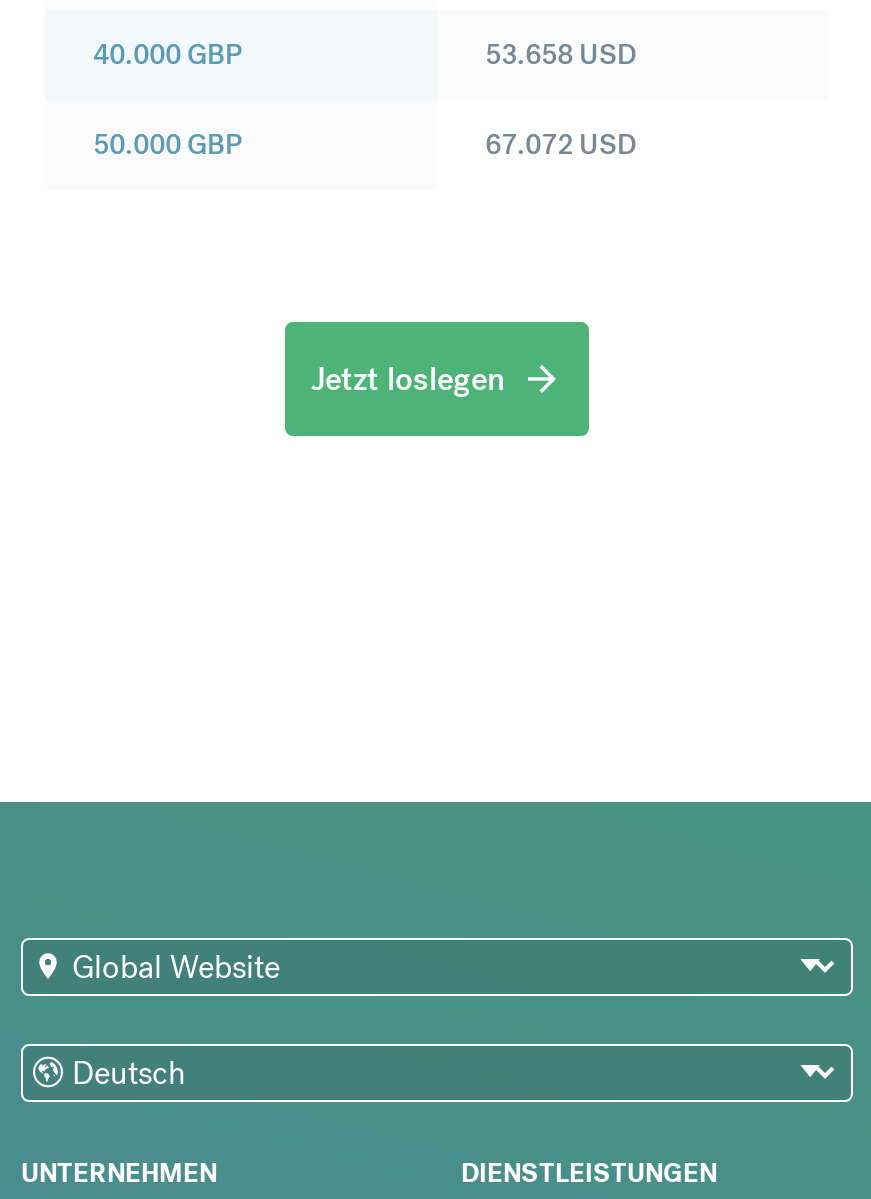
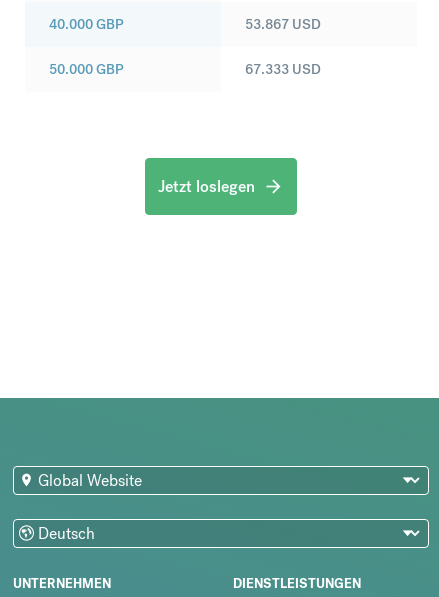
- 53.658 USD
+ 53.867 USD

- 67.072 USD
+ 67.333 USD
